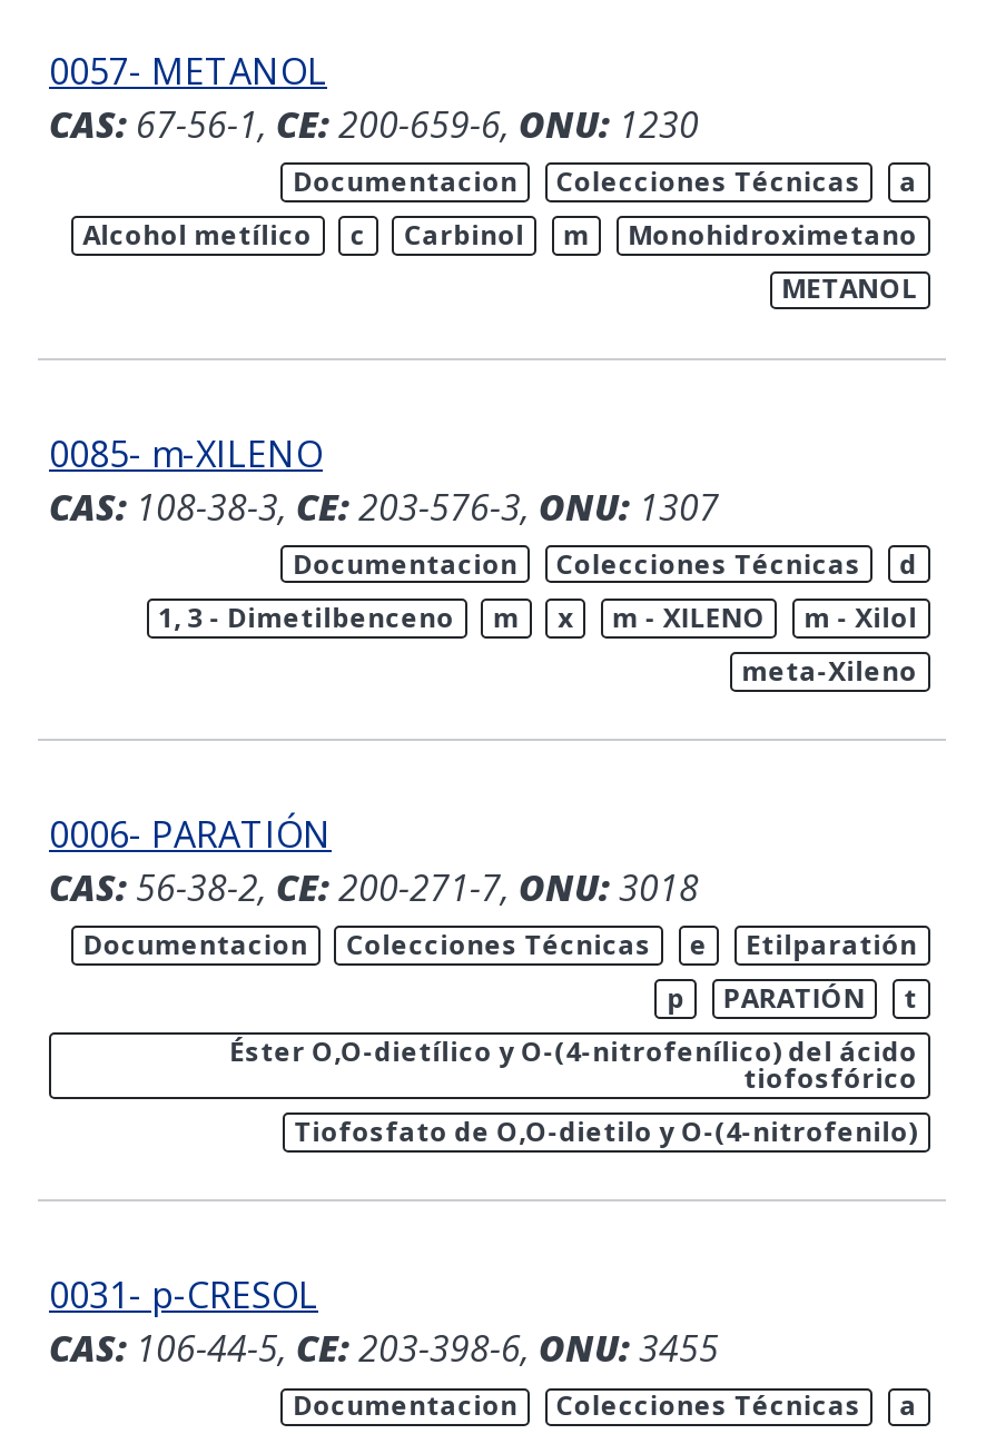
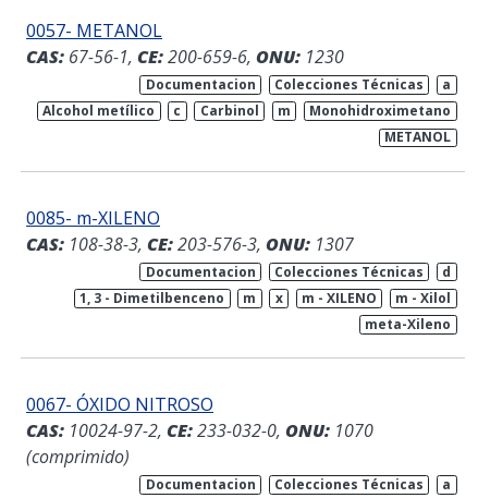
- 0006- PARATIÓN
- CAS: 56-38-2, CE: 200-271-7, ONU: 3018
- Documentacion
- Colecciones Técnicas
- e
- Etilparatión
- p
- PARATIÓN
- t
- Éster O,O-dietílico y O-(4-nitrofenílico) del ácido
- tiofosfórico
- Tiofosfato de O,O-dietilo y O-(4-nitrofenilo)
- 0031- p-CRESOL
- CAS: 106-44-5, CE: 203-398-6, ONU: 3455
+ 0067- ÓXIDO NITROSO
+ CAS: 10024-97-2, CE: 233-032-0, ONU: 1070
+ (comprimido)
